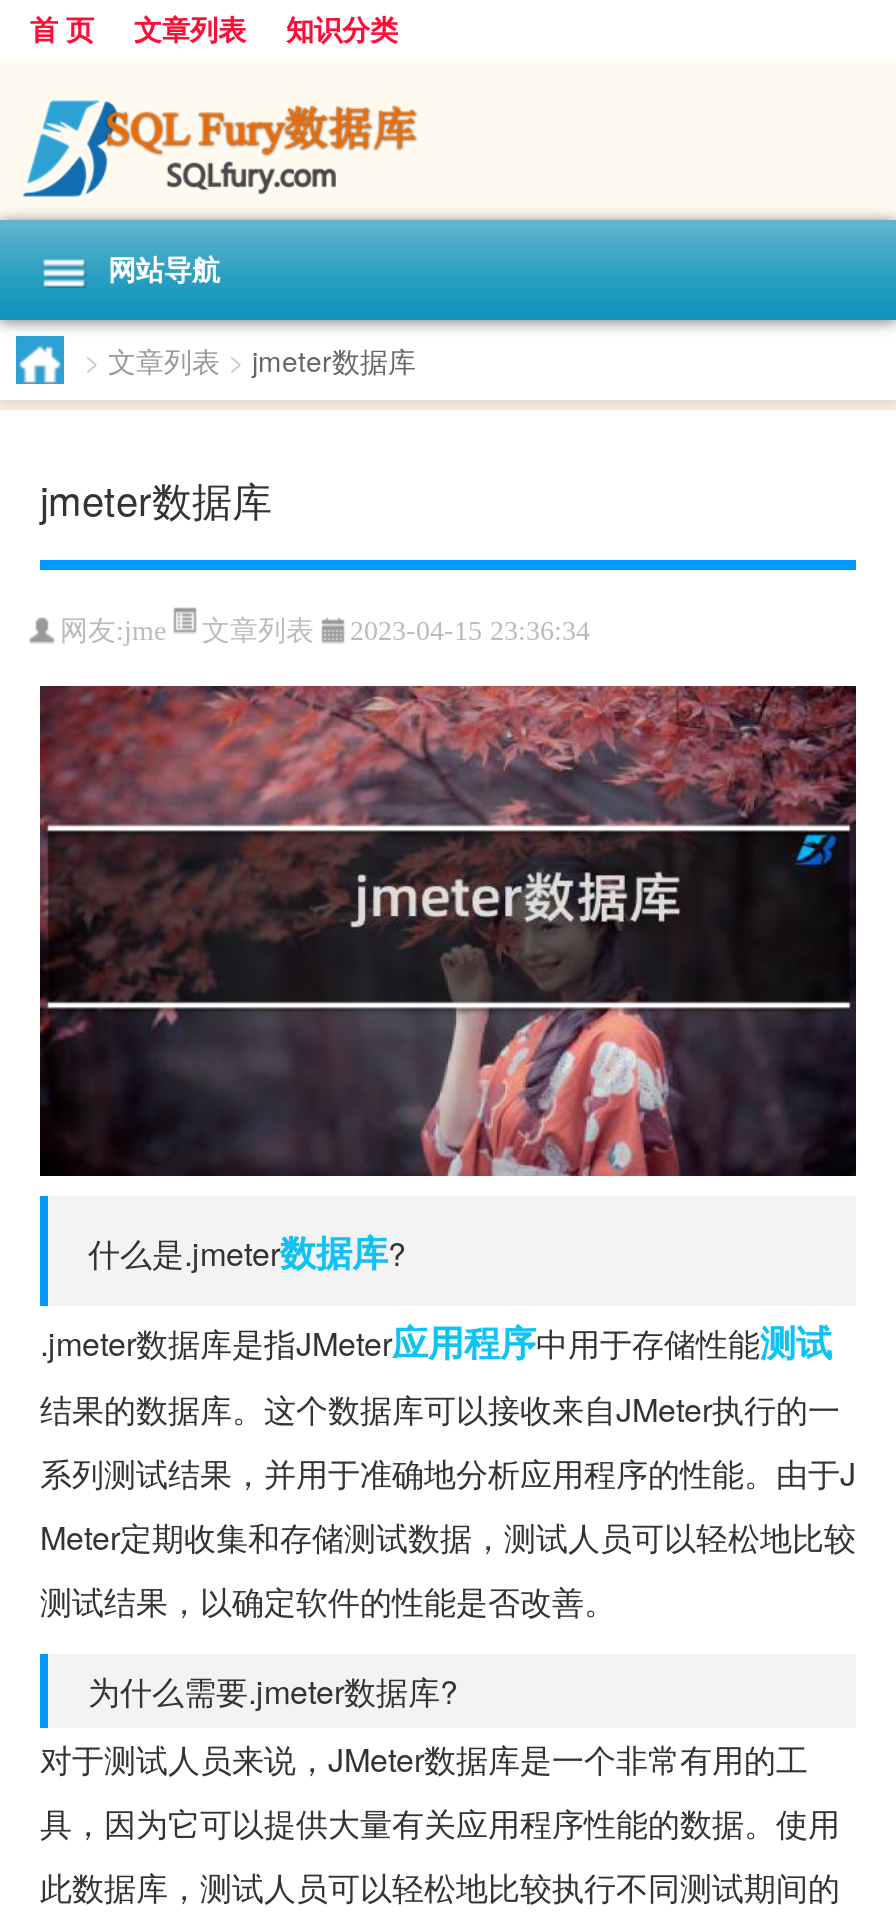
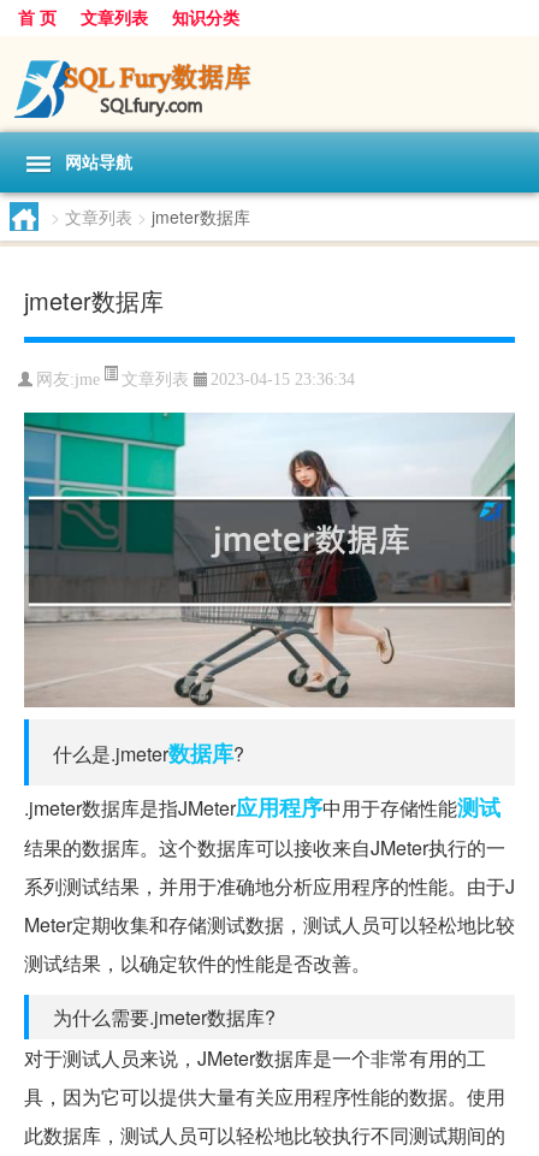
- [image]
+ [image]
